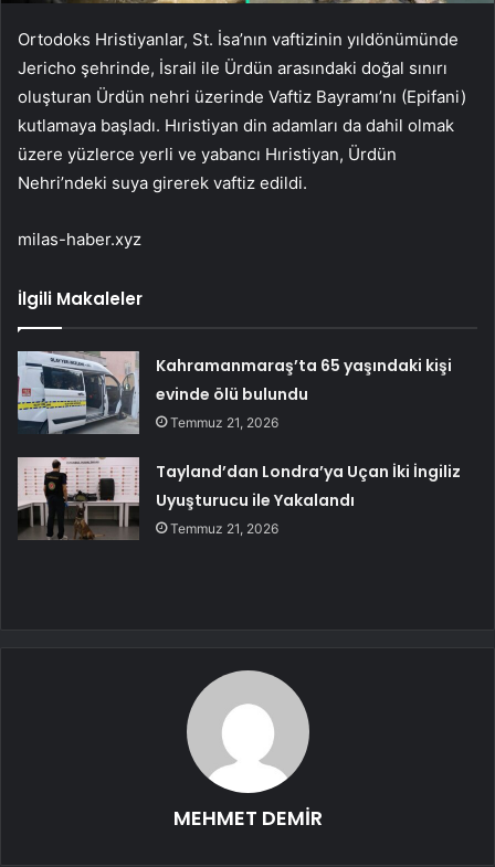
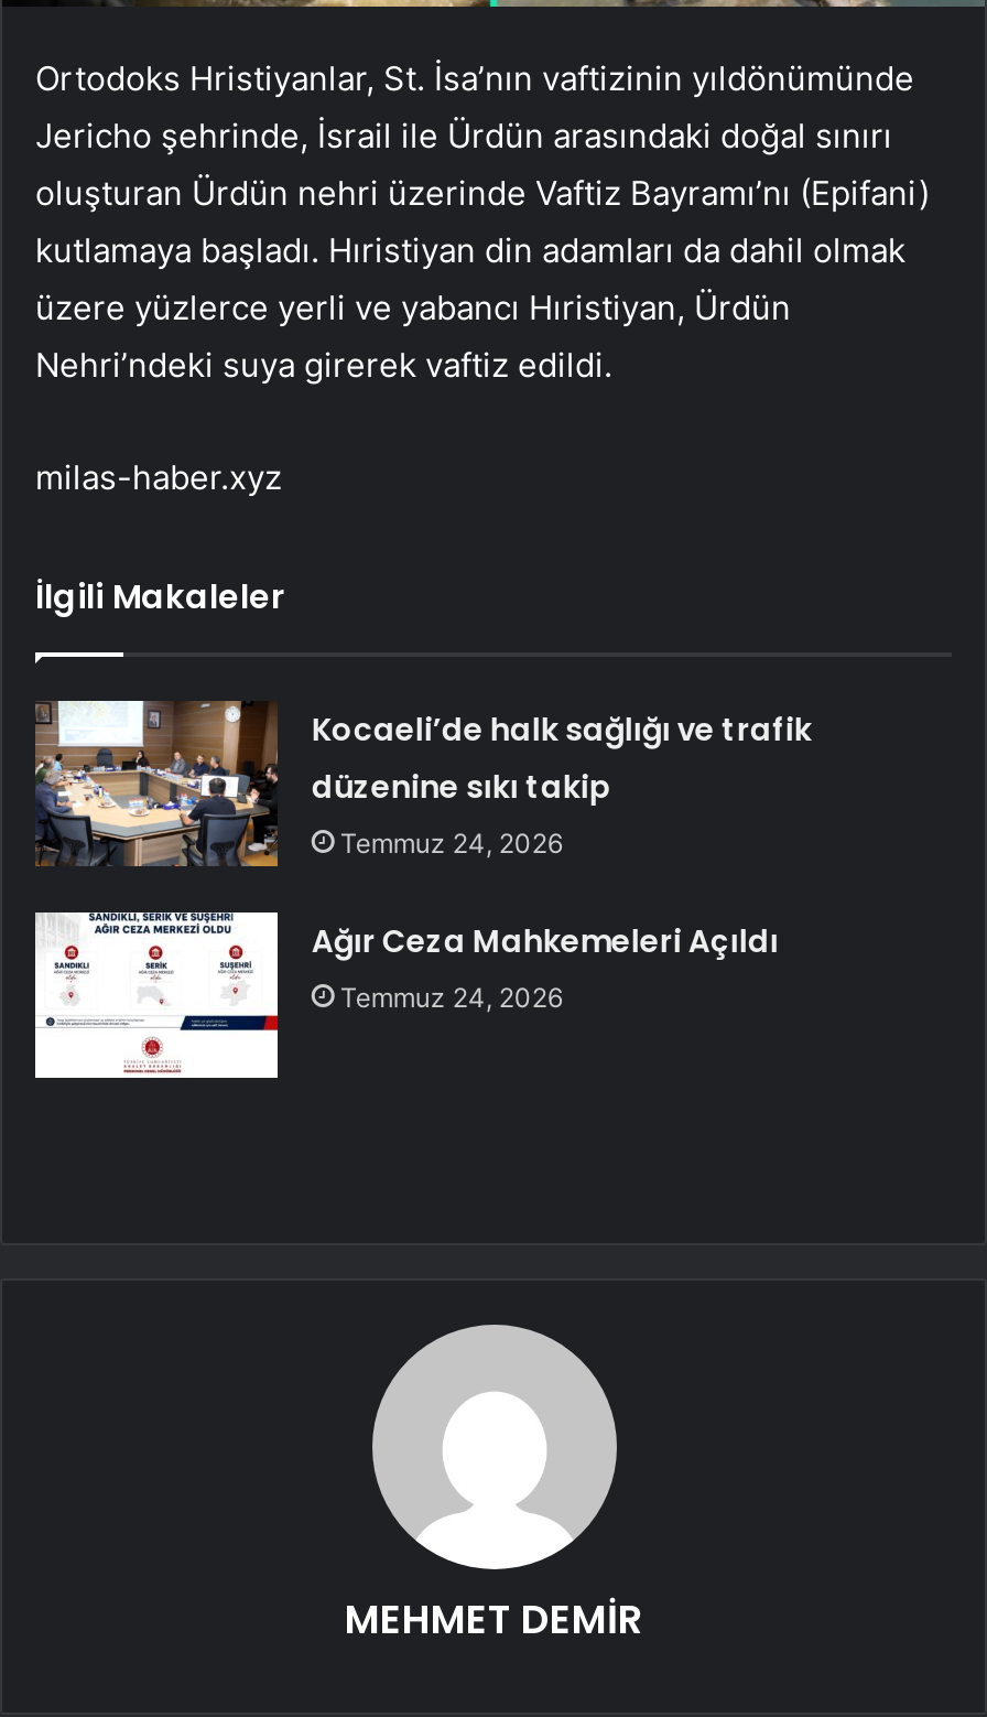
- [image]
- Kahramanmaraş’ta 65 yaşındaki kişi
- evinde ölü bulundu
- Temmuz 21, 2026
+ [image]
+ Kocaeli’de halk sağlığı ve trafik
+ düzenine sıkı takip
+ Temmuz 24, 2026

- [image]
- Tayland’dan Londra’ya Uçan İki İngiliz
- Uyuşturucu ile Yakalandı
- Temmuz 21, 2026
+ [image]
+ Ağır Ceza Mahkemeleri Açıldı
+ Temmuz 24, 2026
